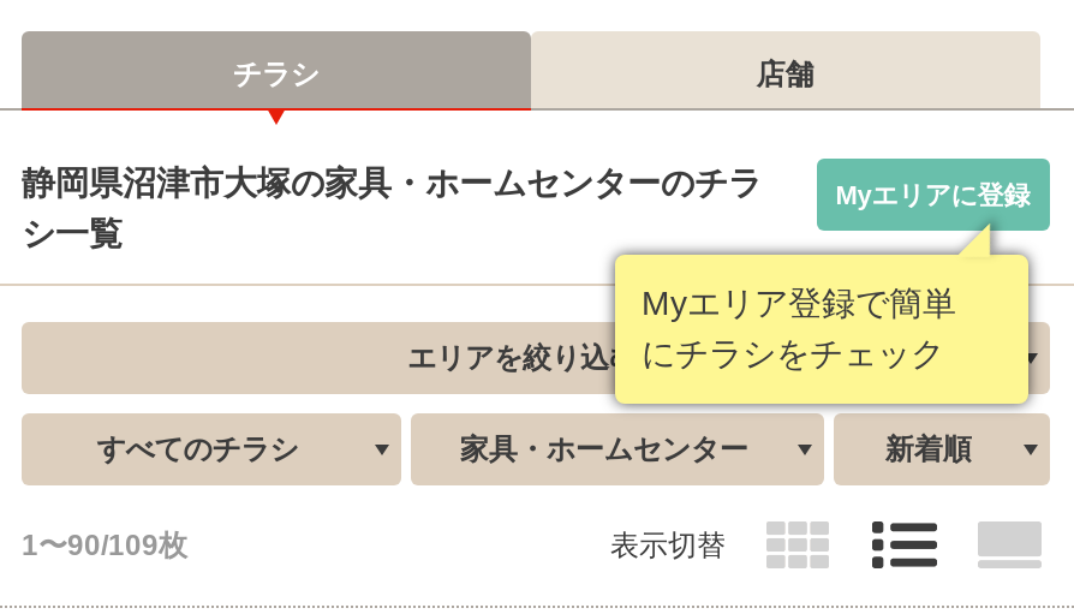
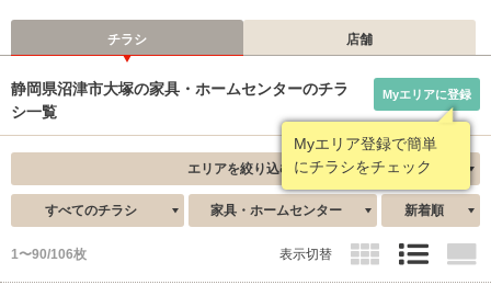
- 1〜90/109枚
+ 1〜90/106枚
